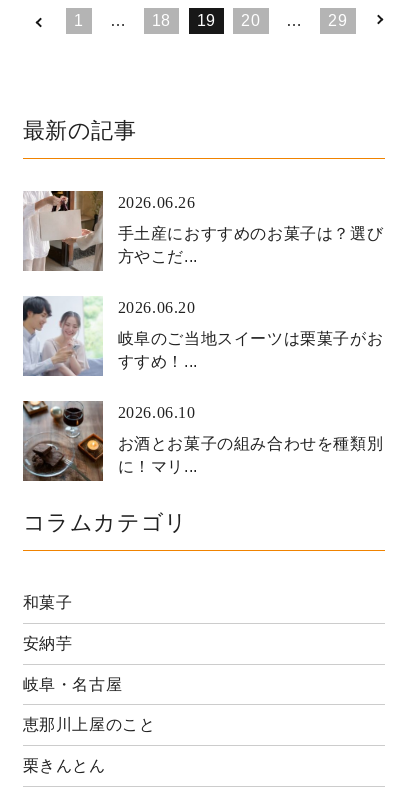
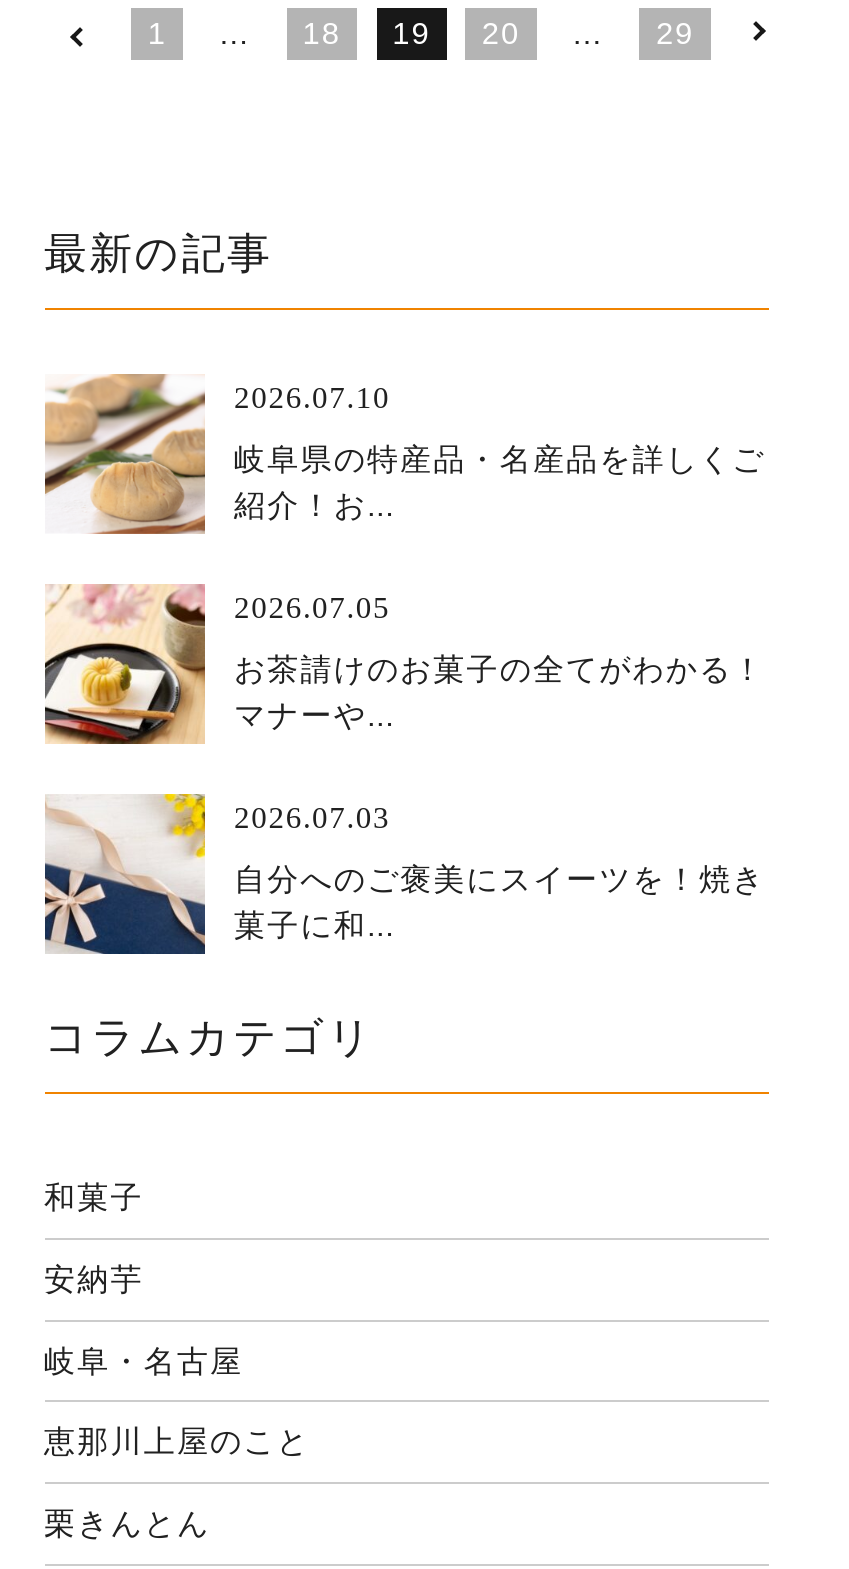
- [image]
- 2026.06.26
+ [image]
+ 2026.07.10

- 手土産におすすめのお菓子は？選び
- 方やこだ...
+ 岐阜県の特産品・名産品を詳しくご
+ 紹介！お...

- [image]
- 2026.06.20
+ [image]
+ 2026.07.05

- 岐阜のご当地スイーツは栗菓子がお
- すすめ！...
+ お茶請けのお菓子の全てがわかる！
+ マナーや...

- [image]
- 2026.06.10
+ [image]
+ 2026.07.03

- お酒とお菓子の組み合わせを種類別
- に！マリ...
+ 自分へのご褒美にスイーツを！焼き
+ 菓子に和...
